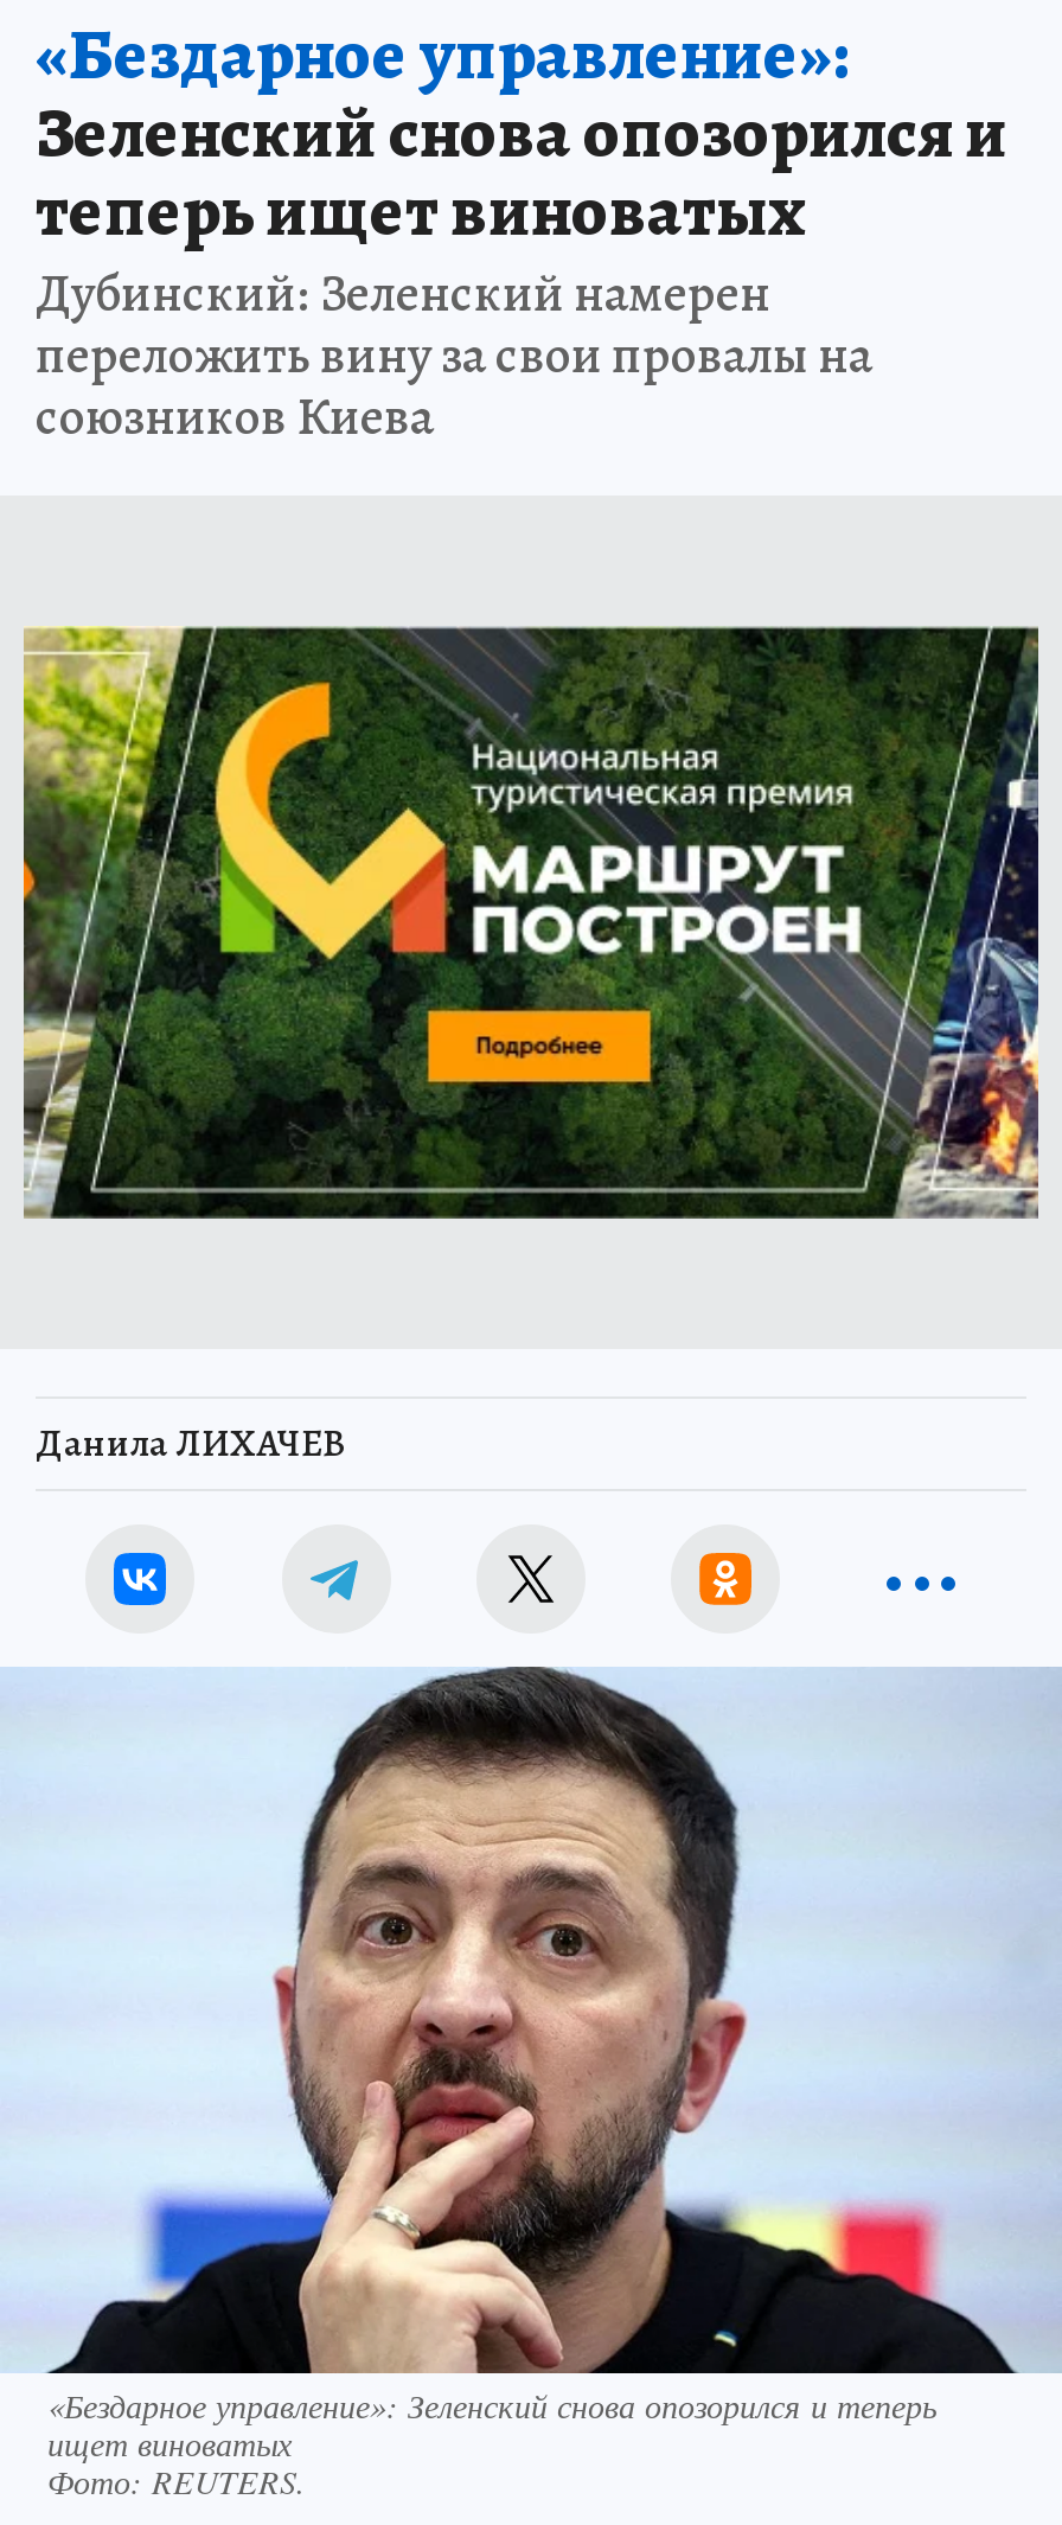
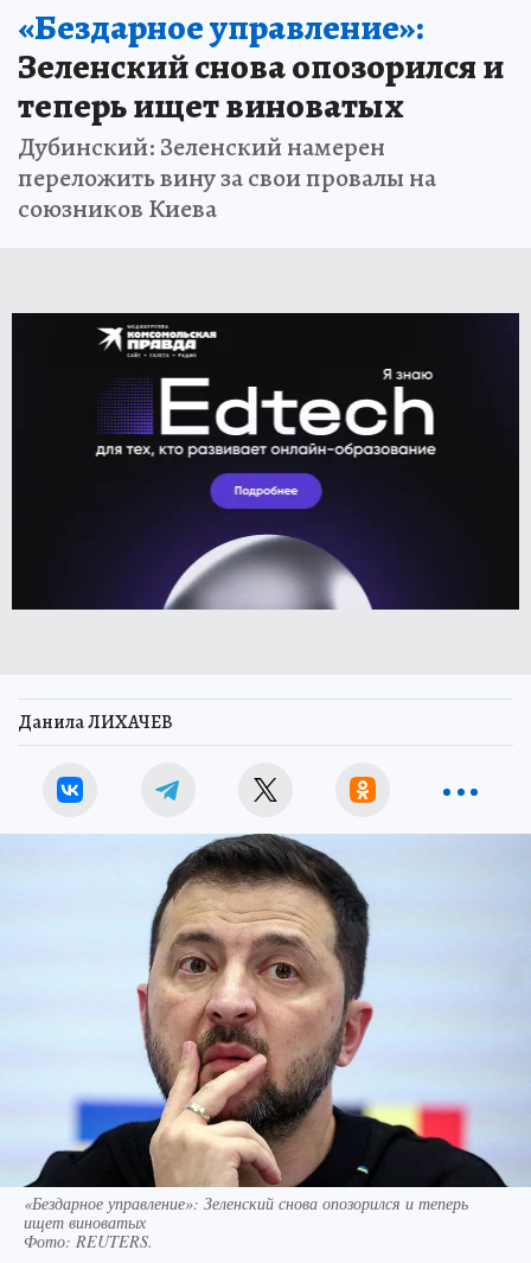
- [image]
+ [image]
